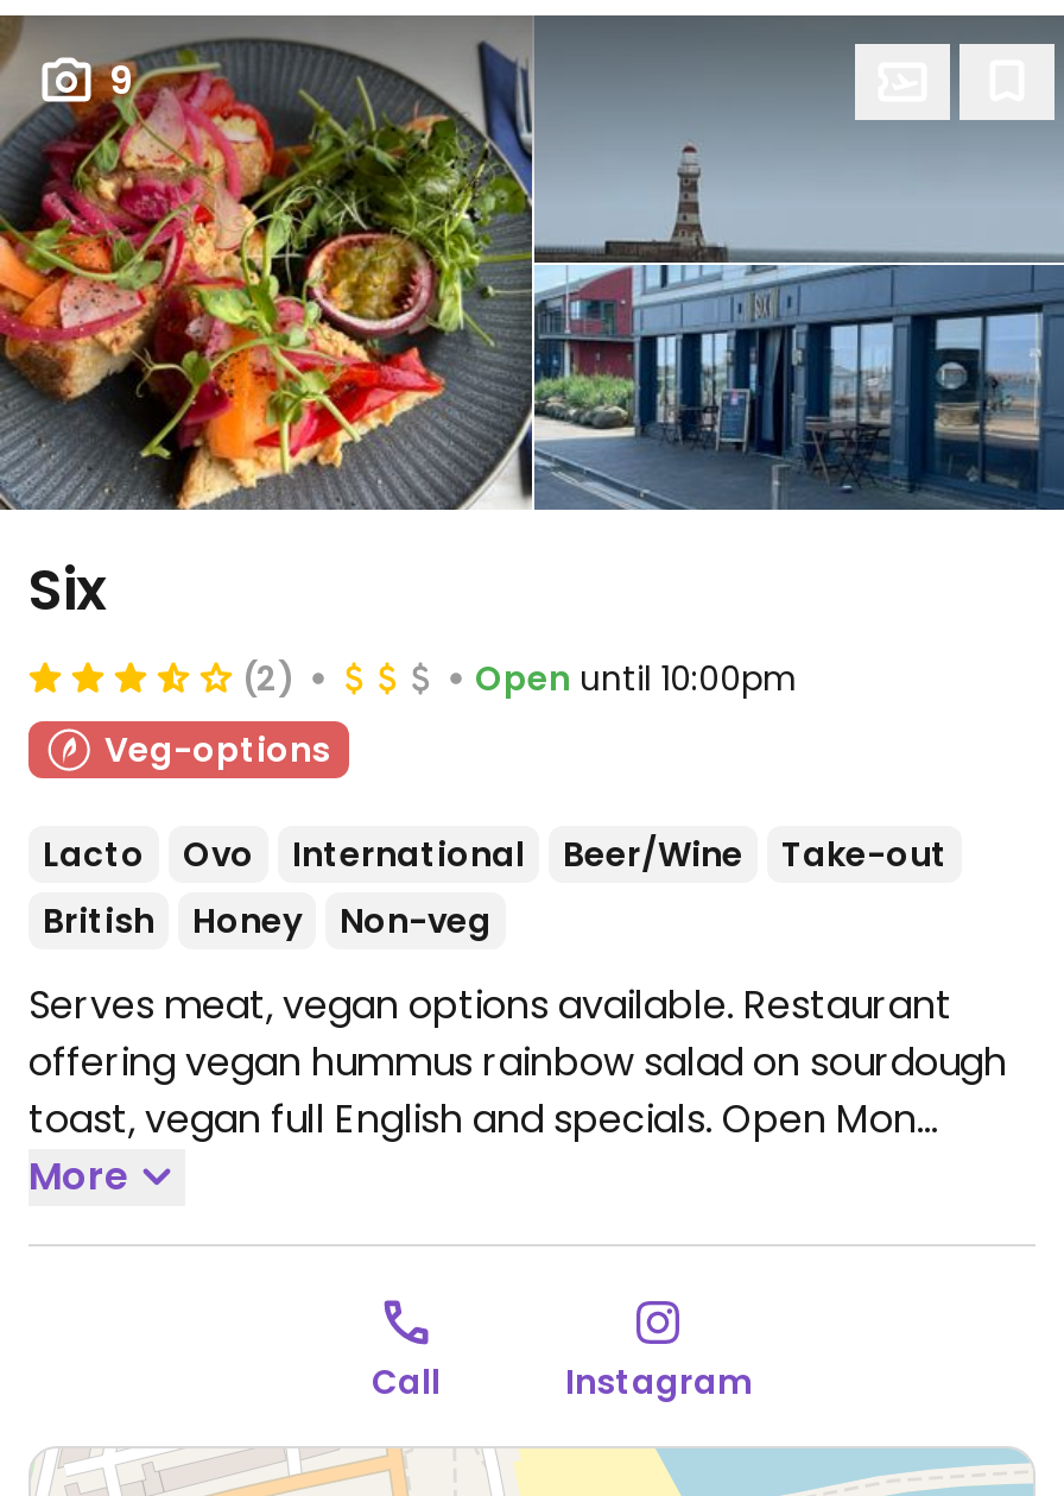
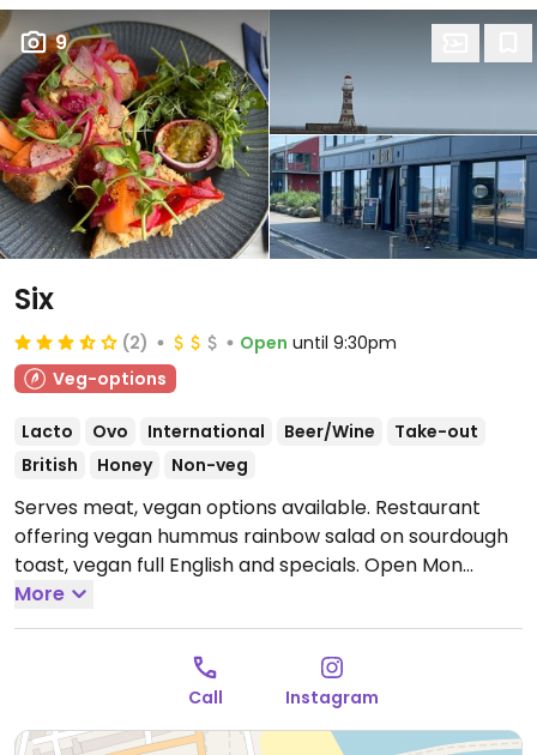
- Open until 10:00pm
+ Open until 9:30pm
